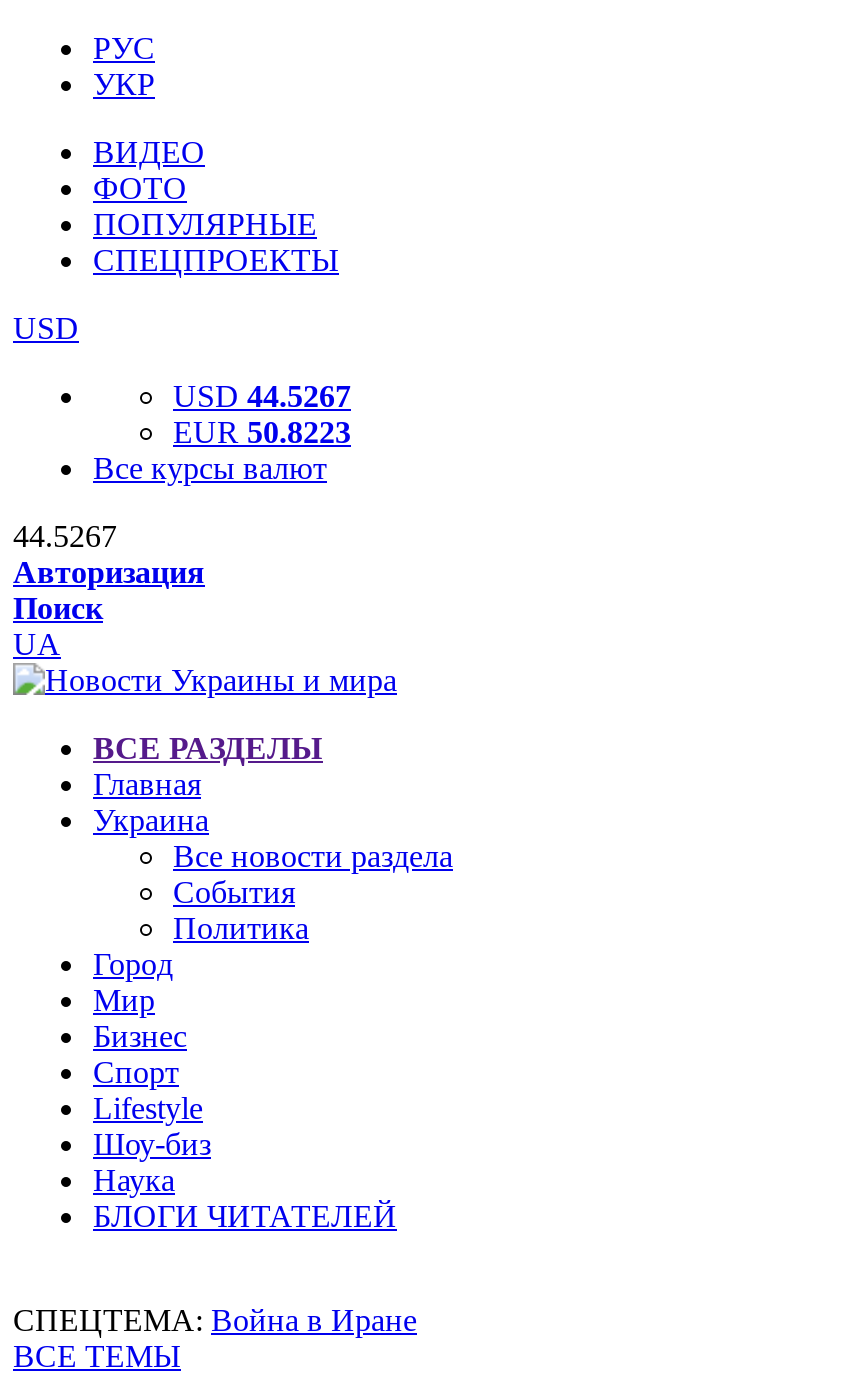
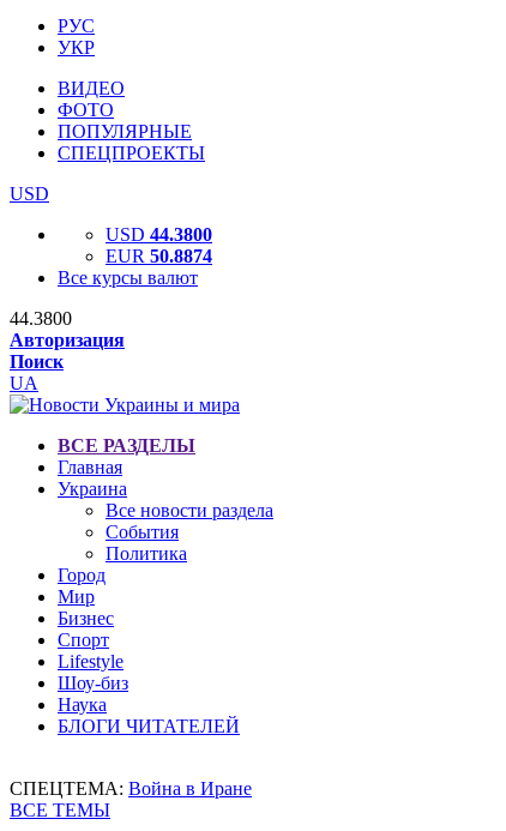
- USD 44.5267
+ USD 44.3800

- EUR 50.8223
+ EUR 50.8874

- 44.5267
+ 44.3800
